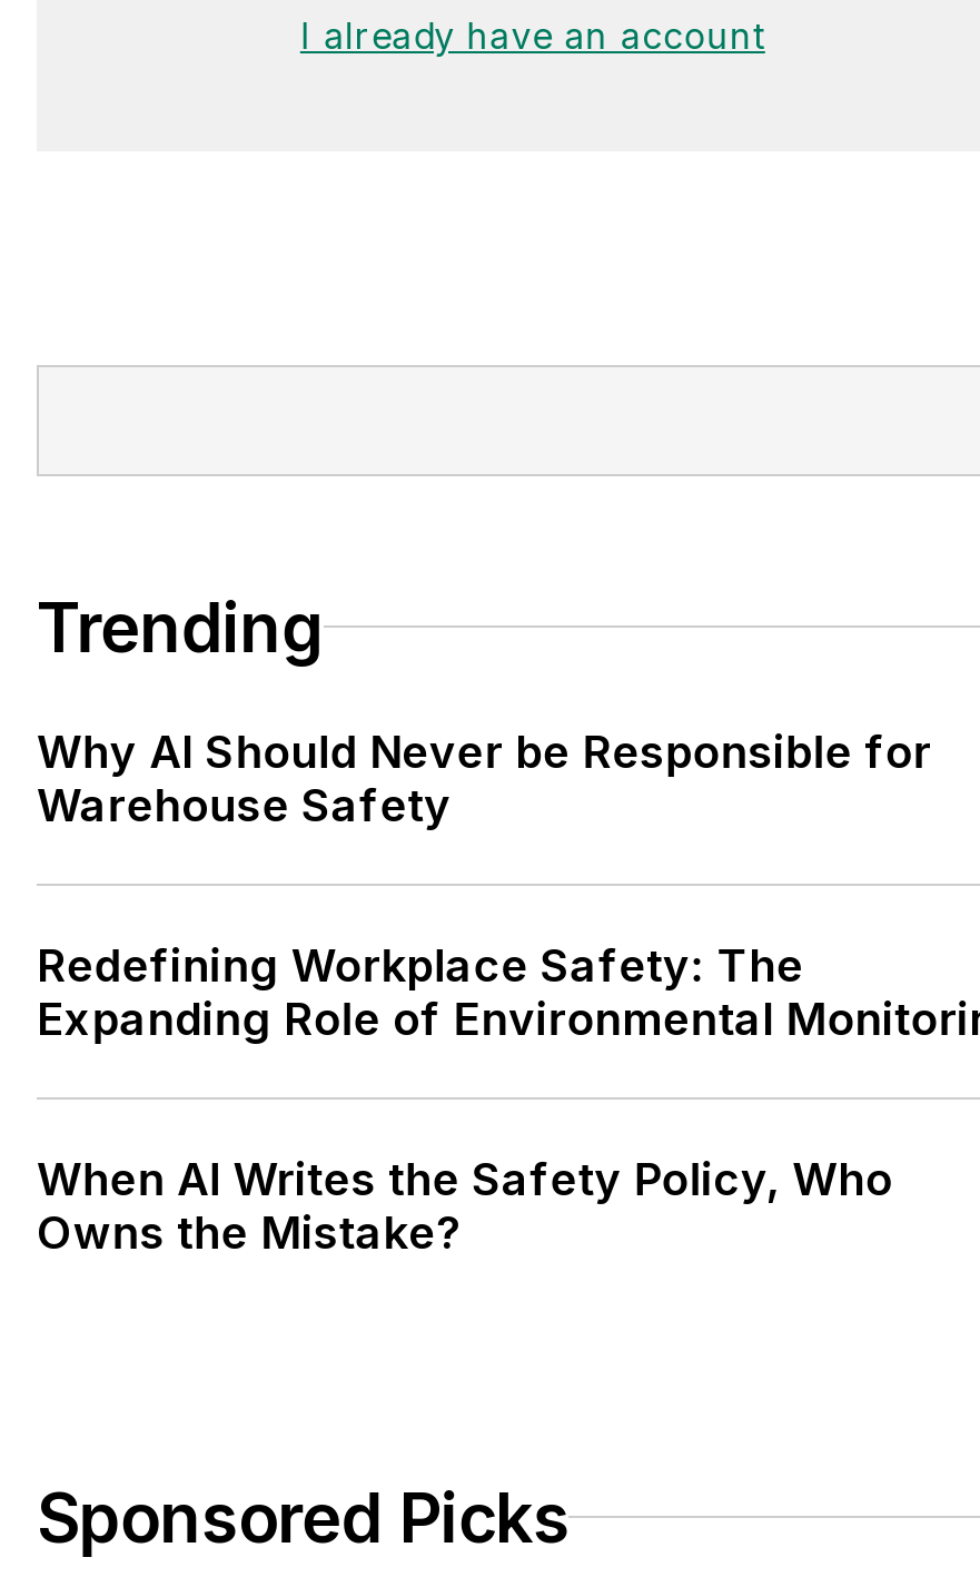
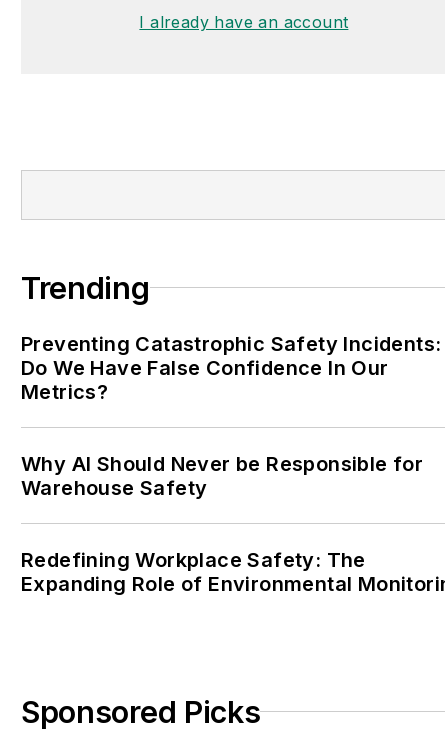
+ Preventing Catastrophic Safety Incidents:
+ Do We Have False Confidence In Our
+ Metrics?

moved down: Why AI Should Never be Responsible for | Warehouse Safety | Redefining Workplace Safety: The

- When AI Writes the Safety Policy, Who
- Owns the Mistake?
